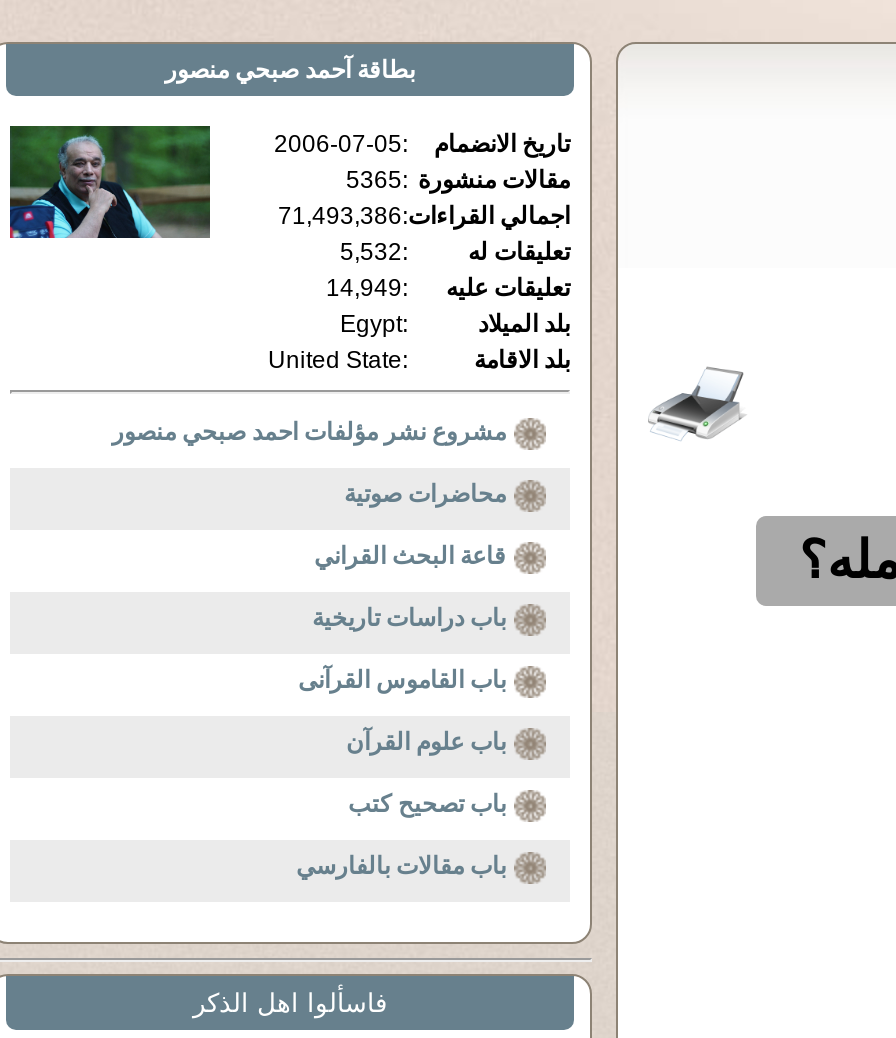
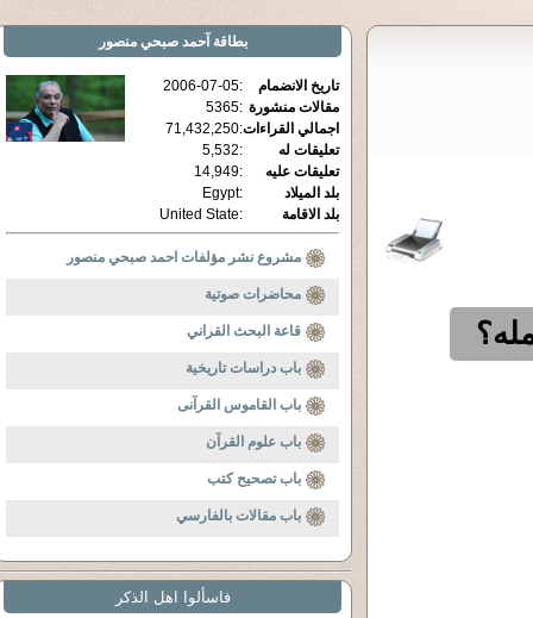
- اجمالي القراءات:71,493,386
+ اجمالي القراءات:71,432,250
